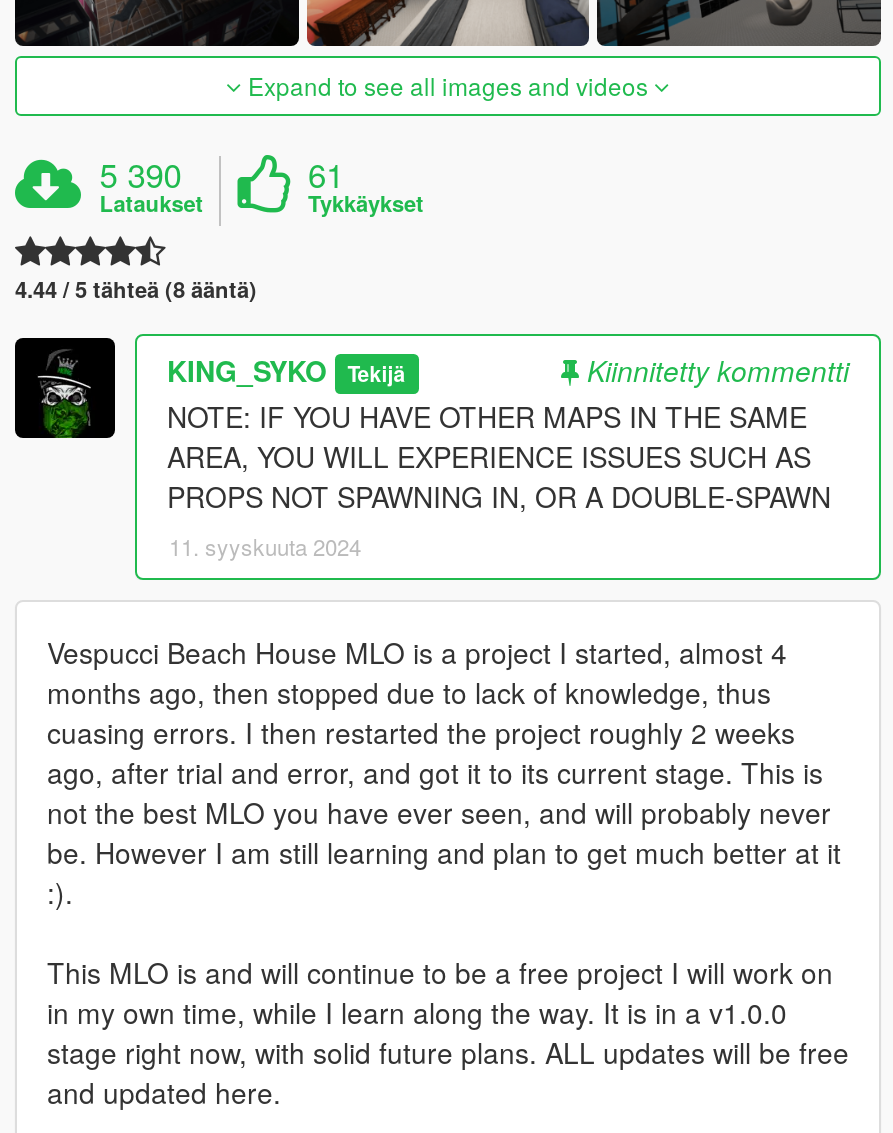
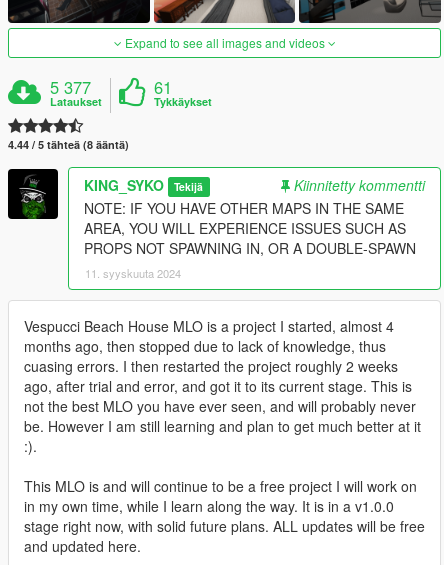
- 5 390
+ 5 377
